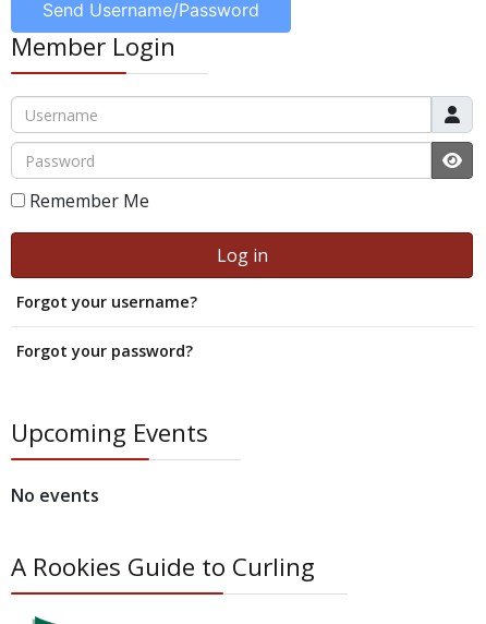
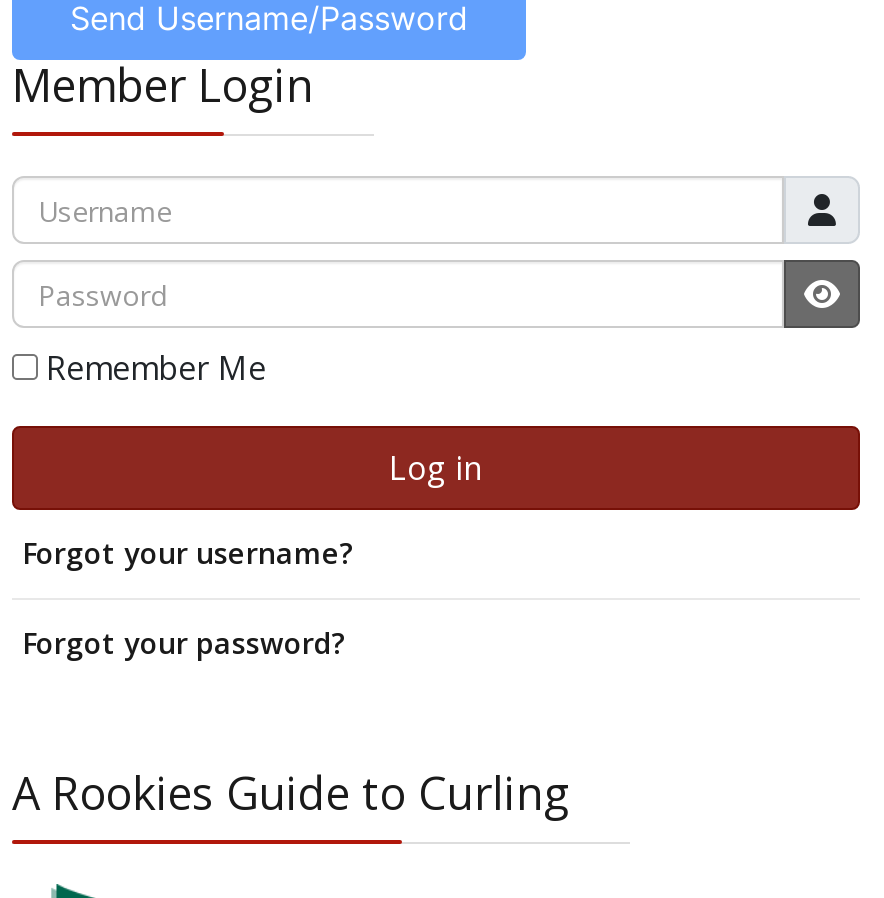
- Upcoming Events
- No events
